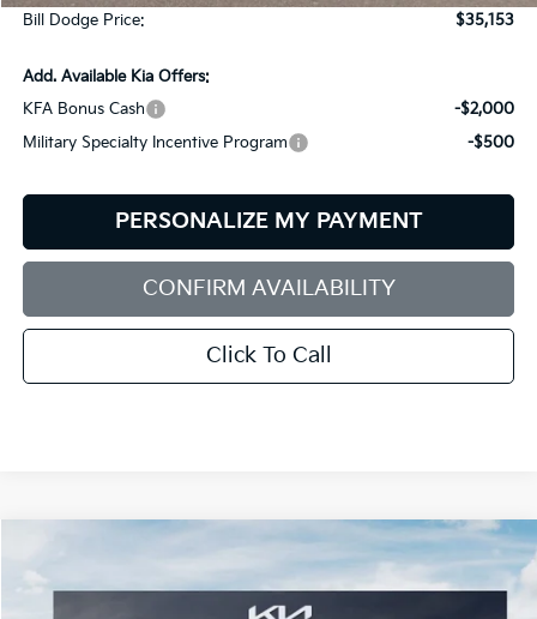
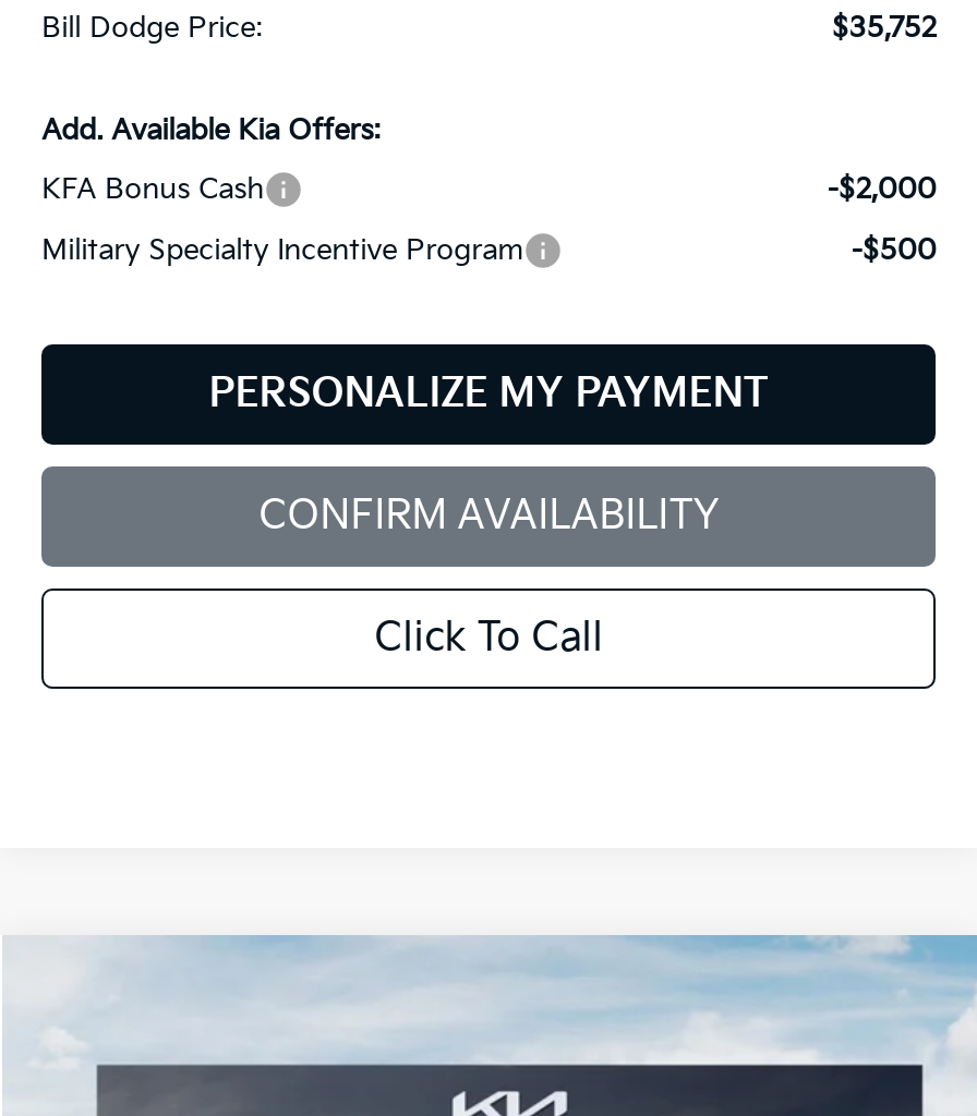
- $35,153
+ $35,752
